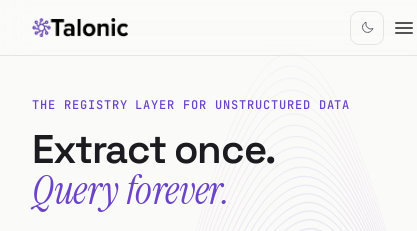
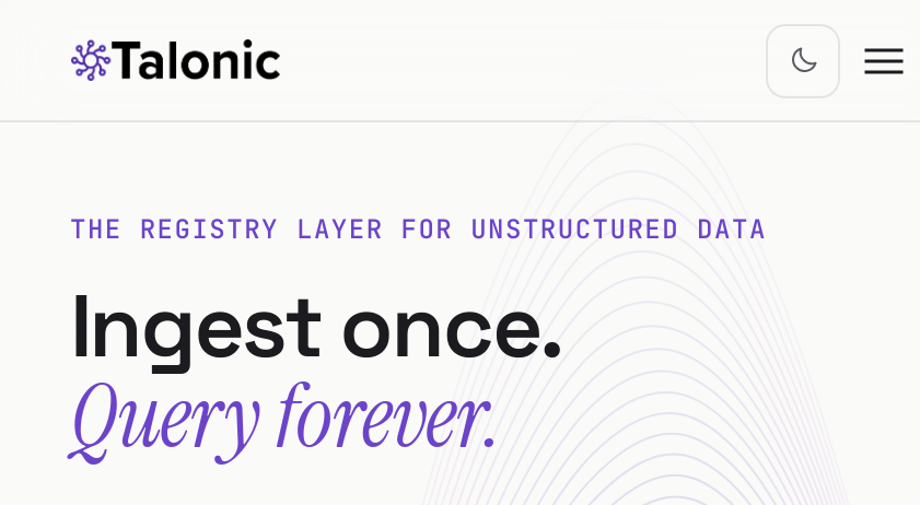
- Extract once.
+ Ingest once.
